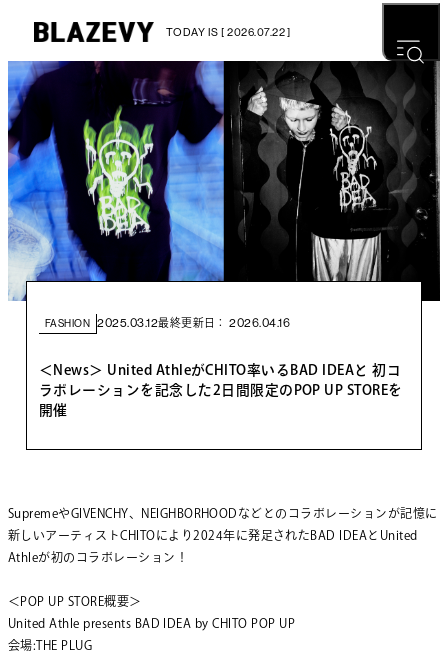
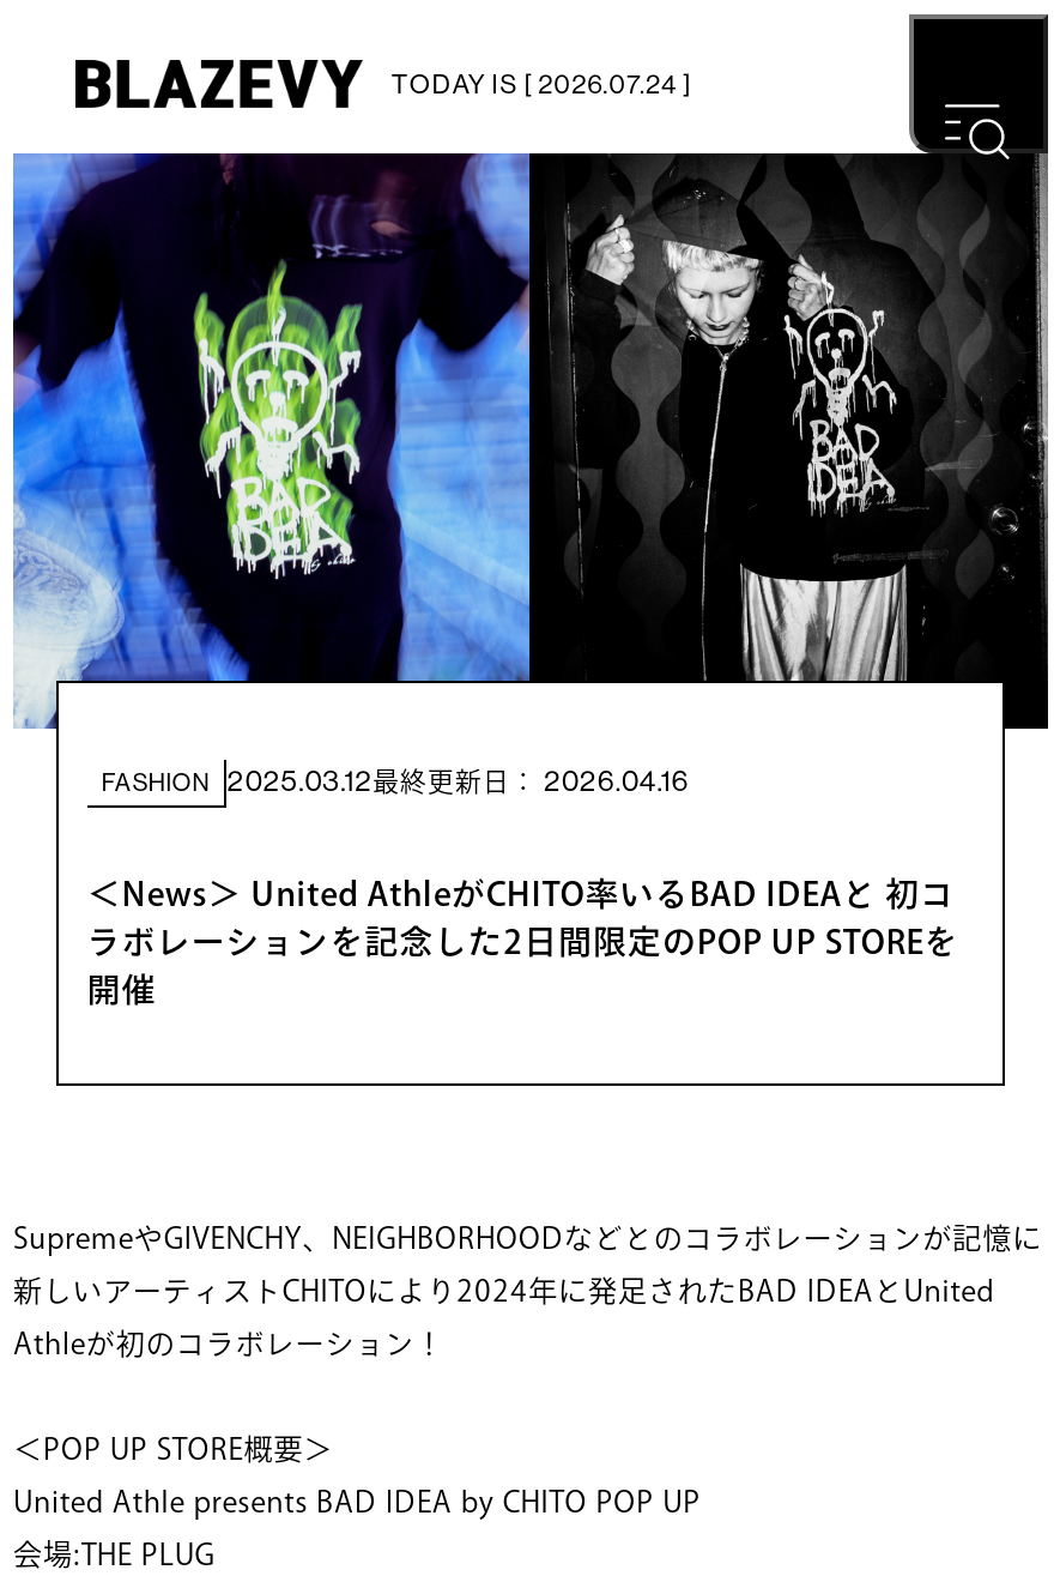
- TODAY IS [ 2026.07.22 ]
+ TODAY IS [ 2026.07.24 ]
